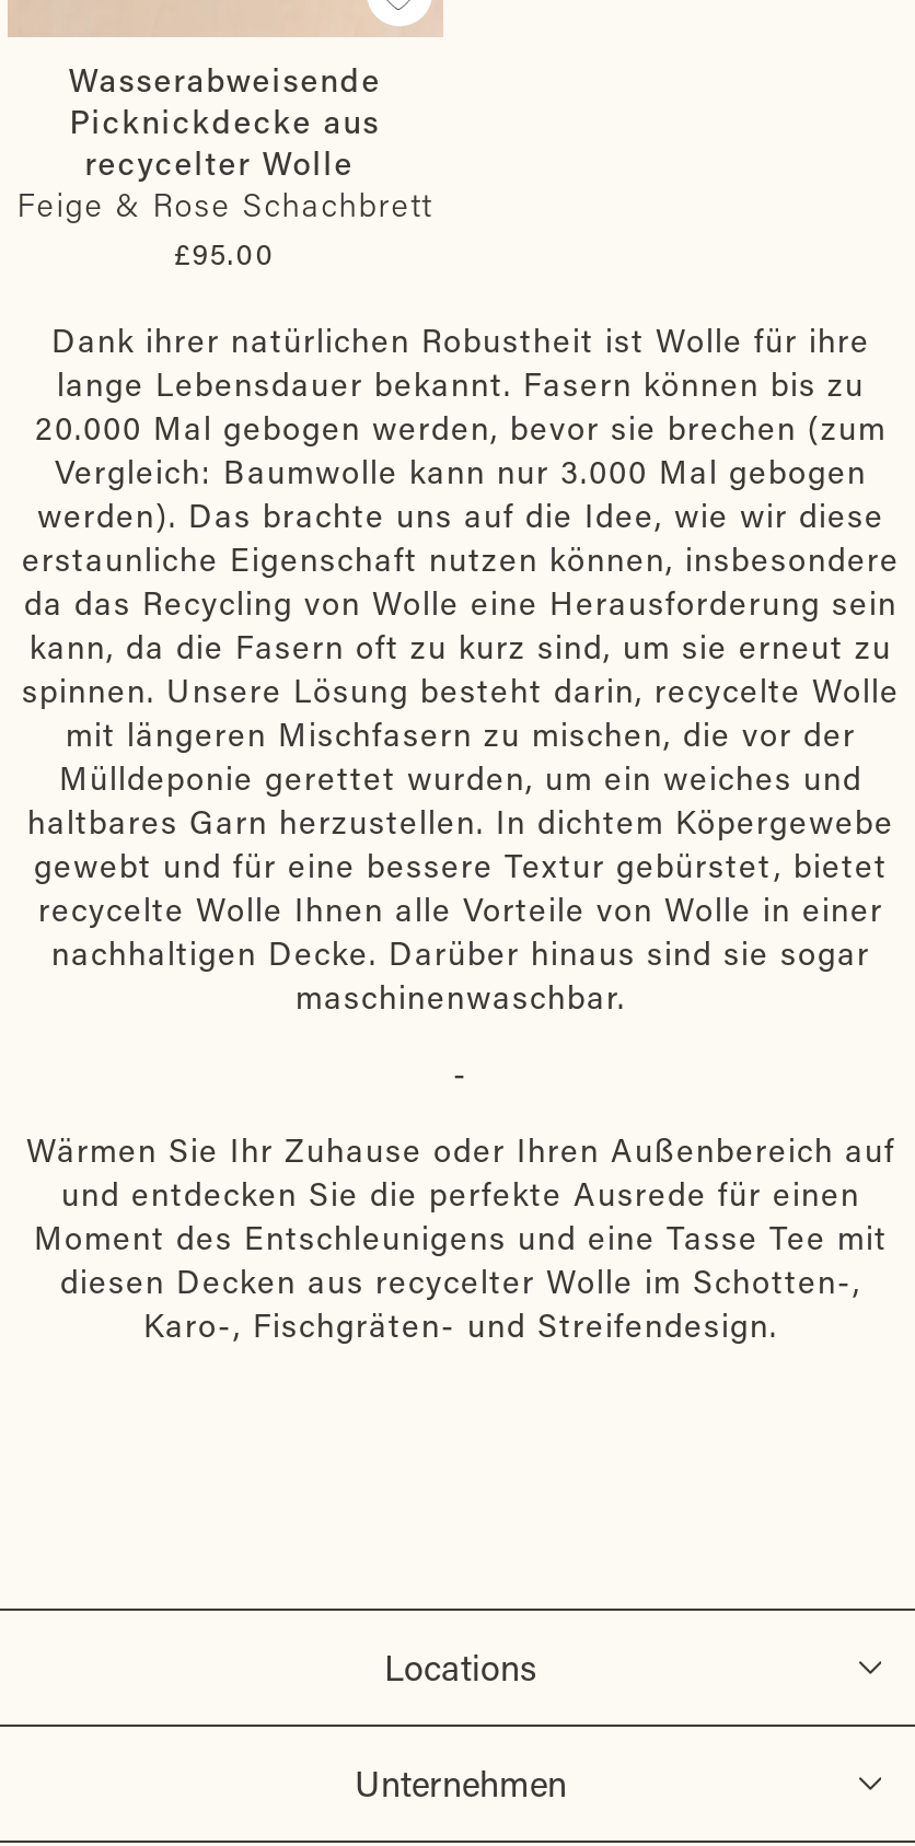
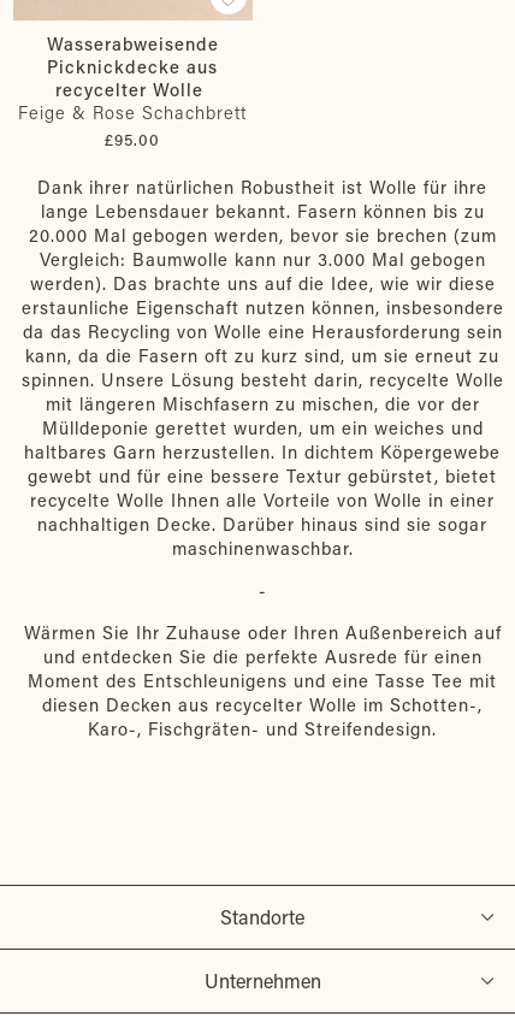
- Locations
+ Standorte
